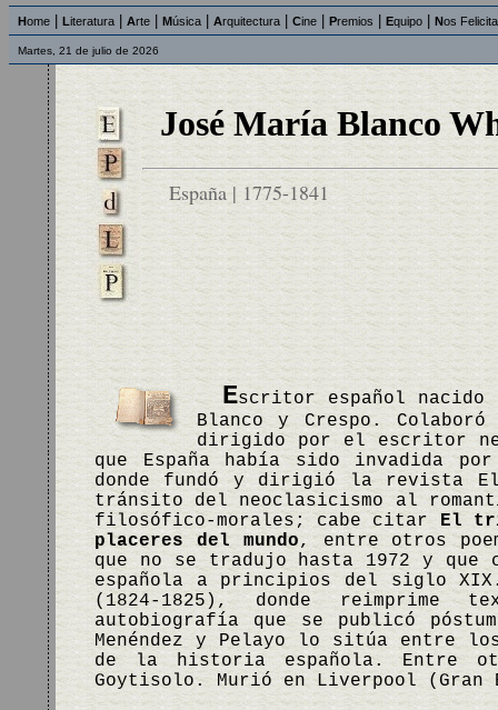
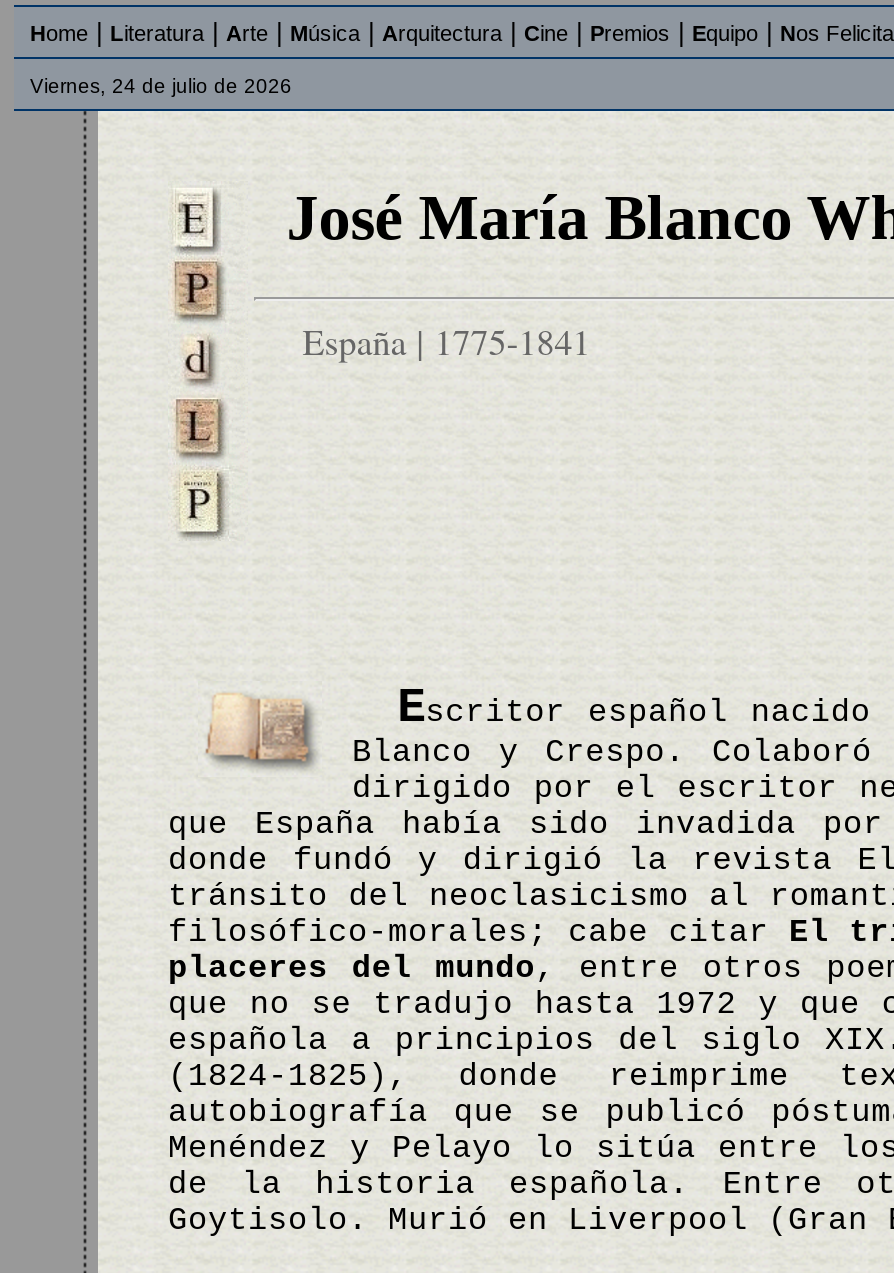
- Martes, 21 de julio de 2026
+ Viernes, 24 de julio de 2026
